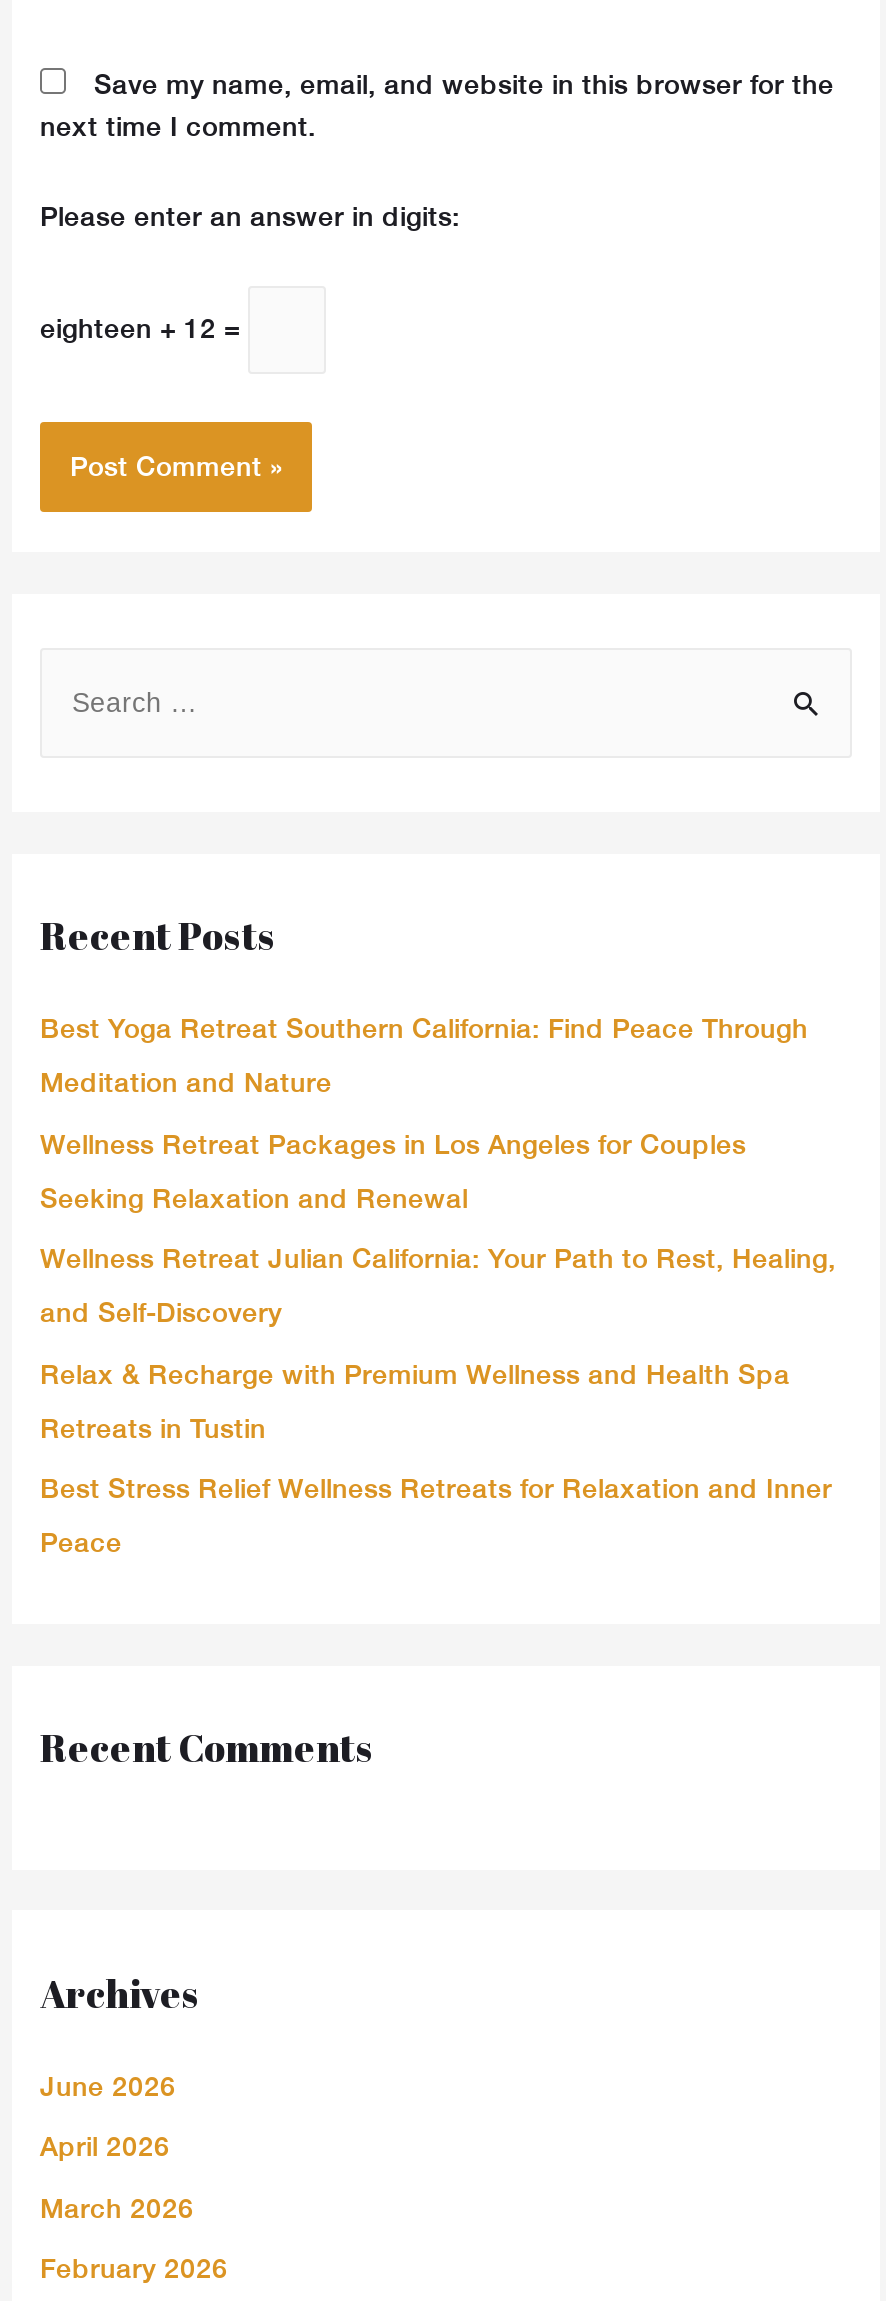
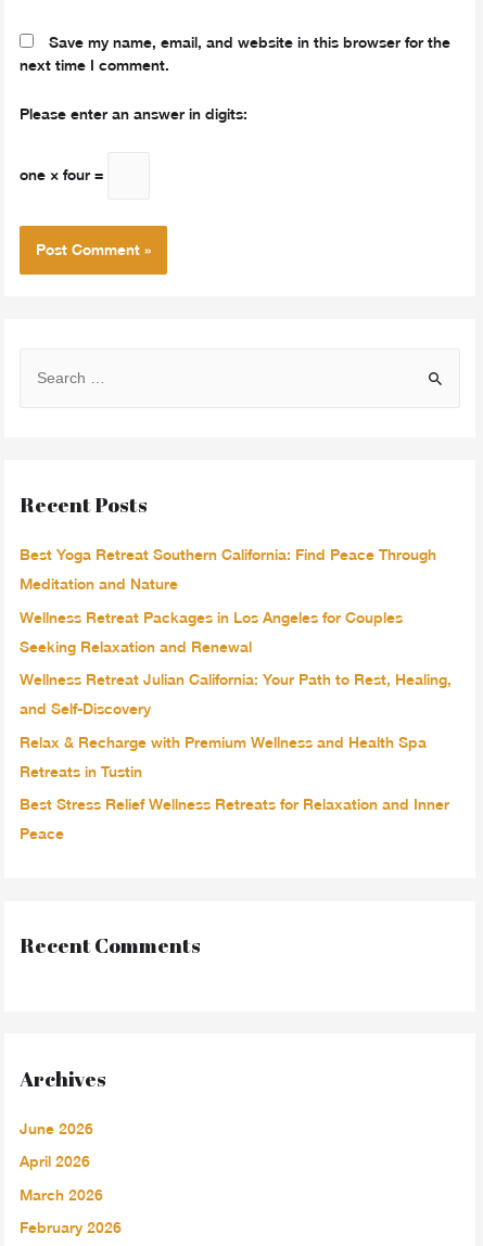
- eighteen + 12 =
+ one × four =
